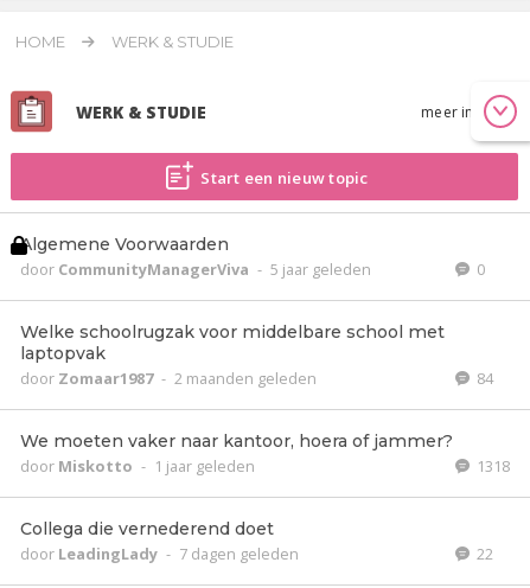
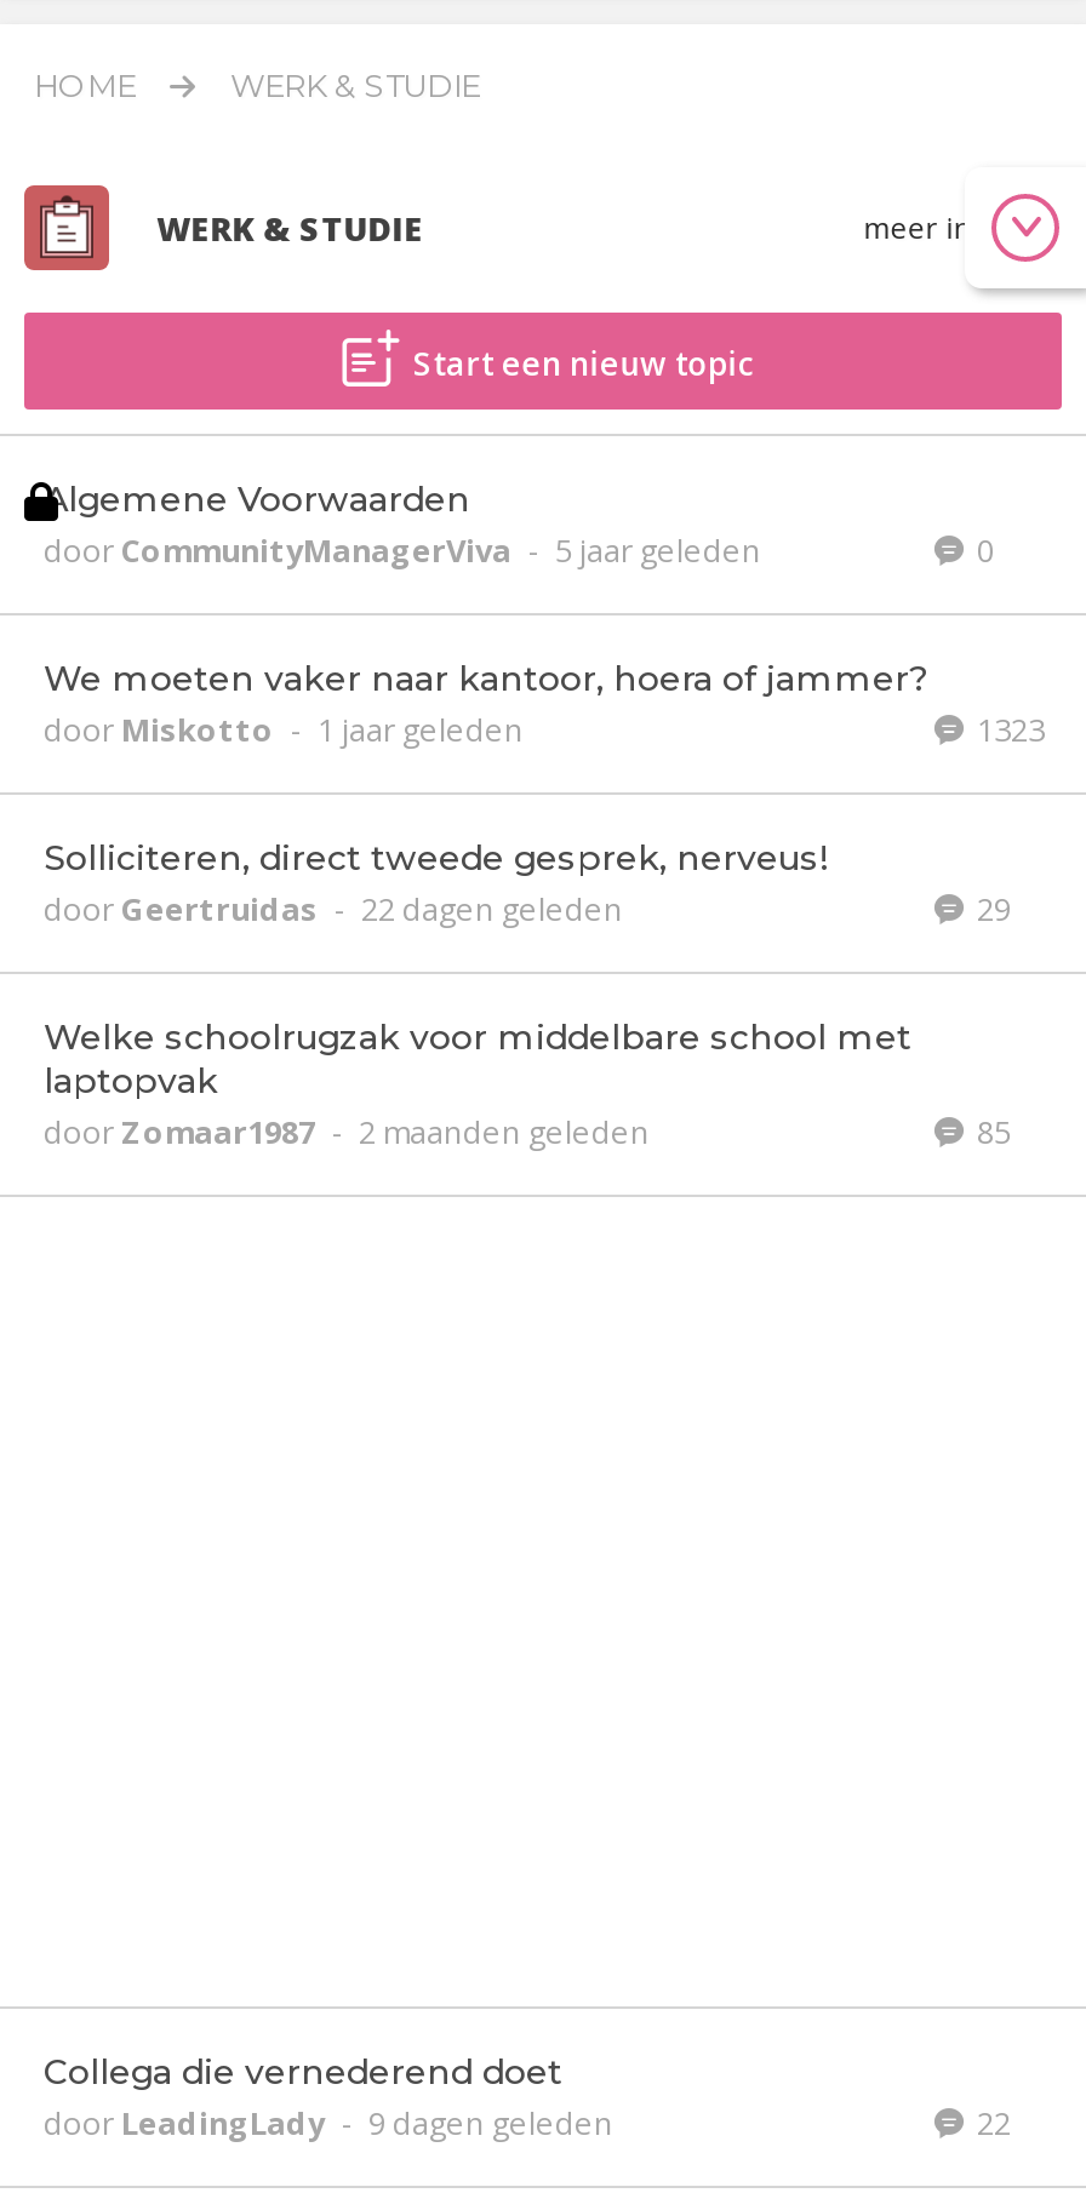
+ 1323
+ Solliciteren, direct tweede gesprek, nerveus!
+ door Geertruidas - 22 dagen geleden
+ 29

- 84
- 1318
+ 85

moved up: We moeten vaker naar kantoor, hoera of jammer? | door Miskotto - 1 jaar geleden

- door LeadingLady - 7 dagen geleden
+ door LeadingLady - 9 dagen geleden
